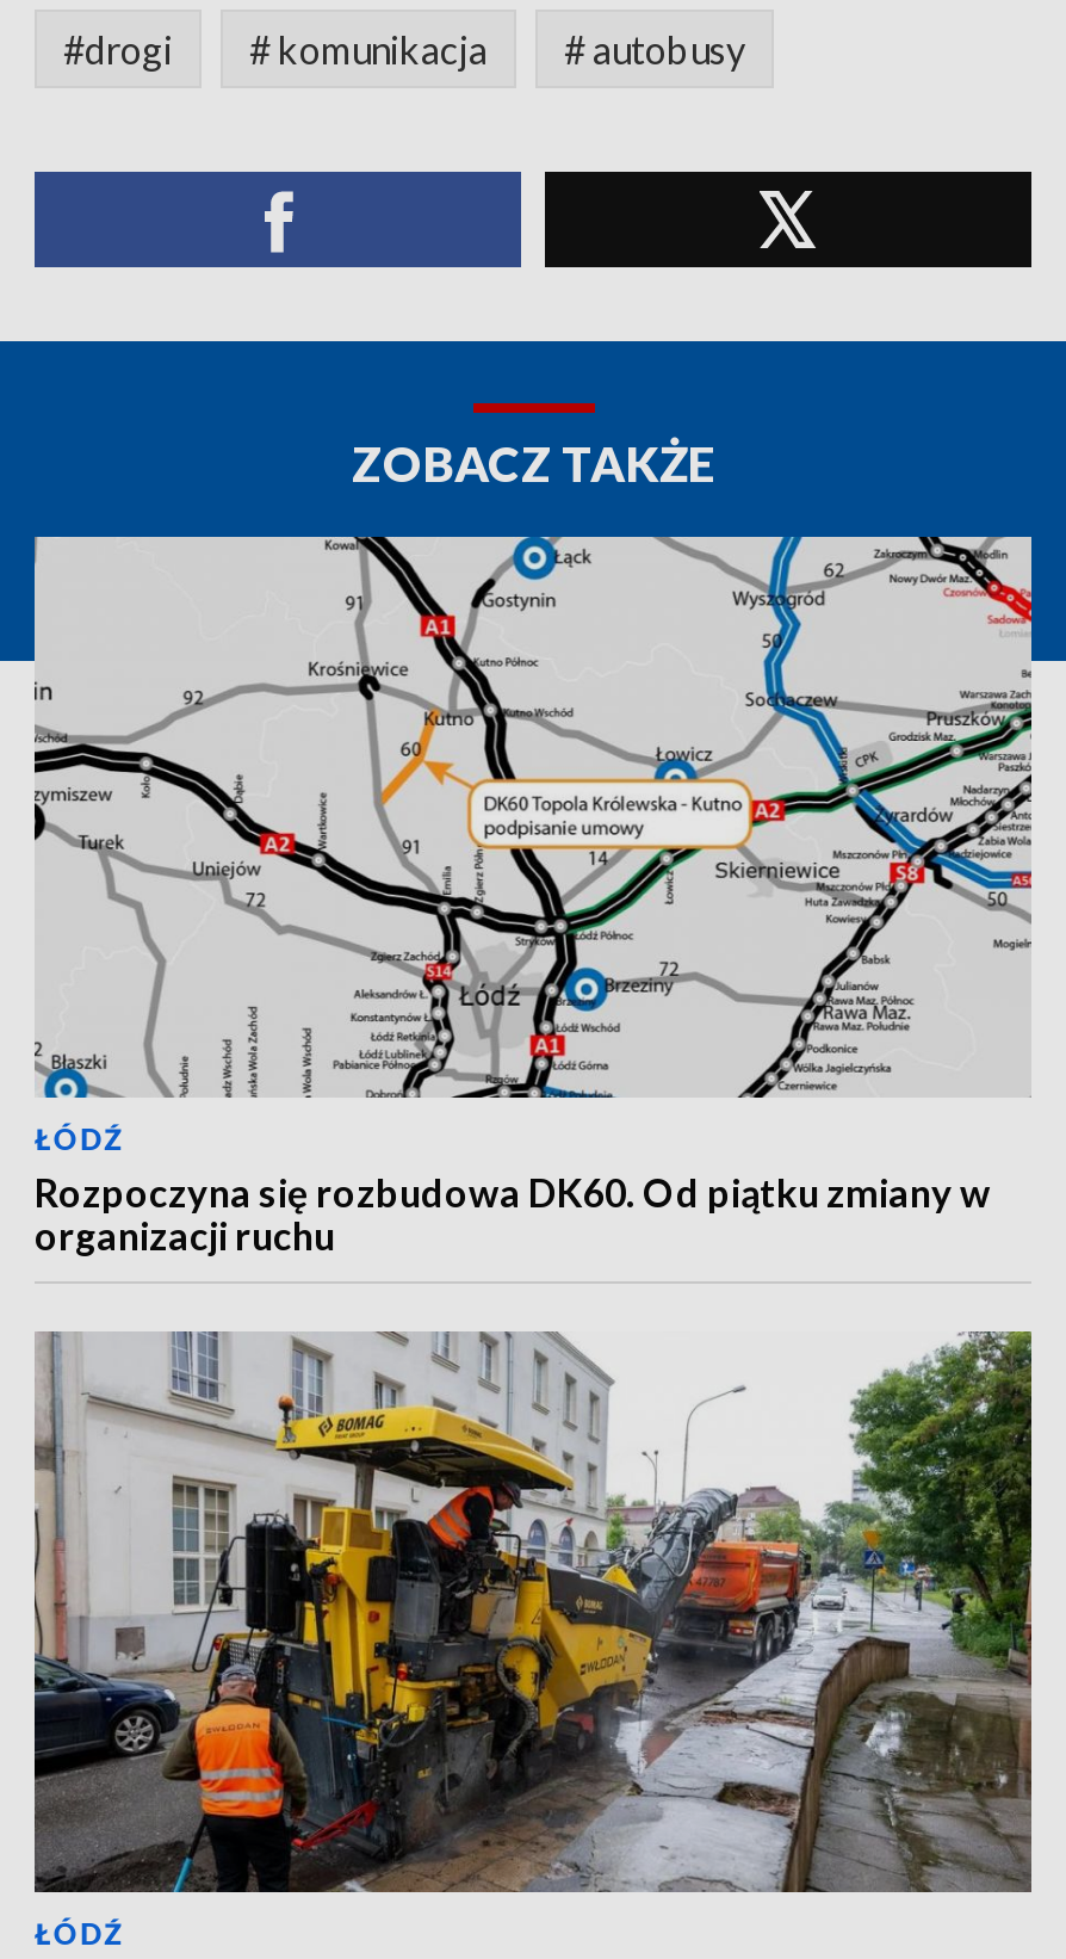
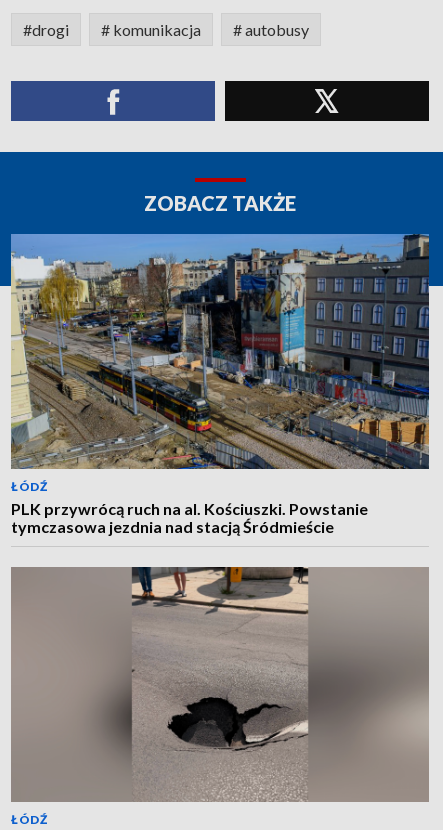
- [image]
- Rozpoczyna się rozbudowa DK60. Od piątku zmiany w
- organizacji ruchu
+ [image]
+ PLK przywrócą ruch na al. Kościuszki. Powstanie
+ tymczasowa jezdnia nad stacją Śródmieście

- [image]
+ [image]
